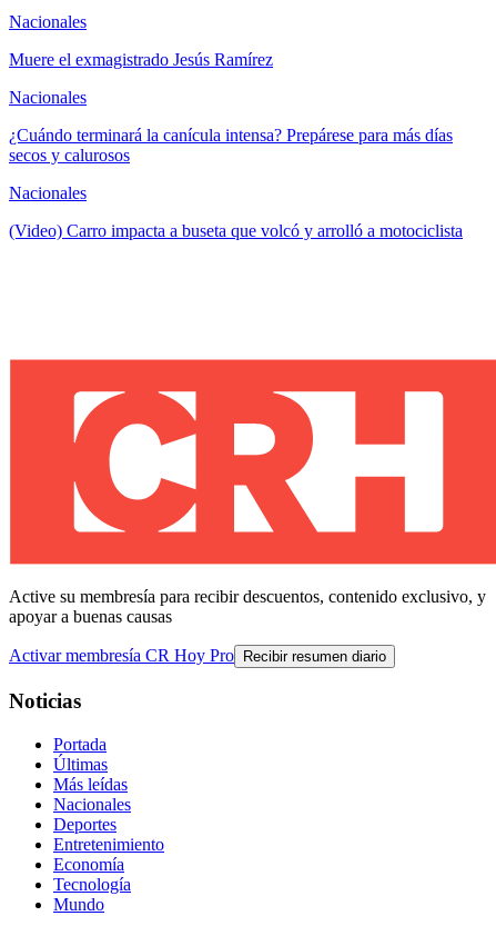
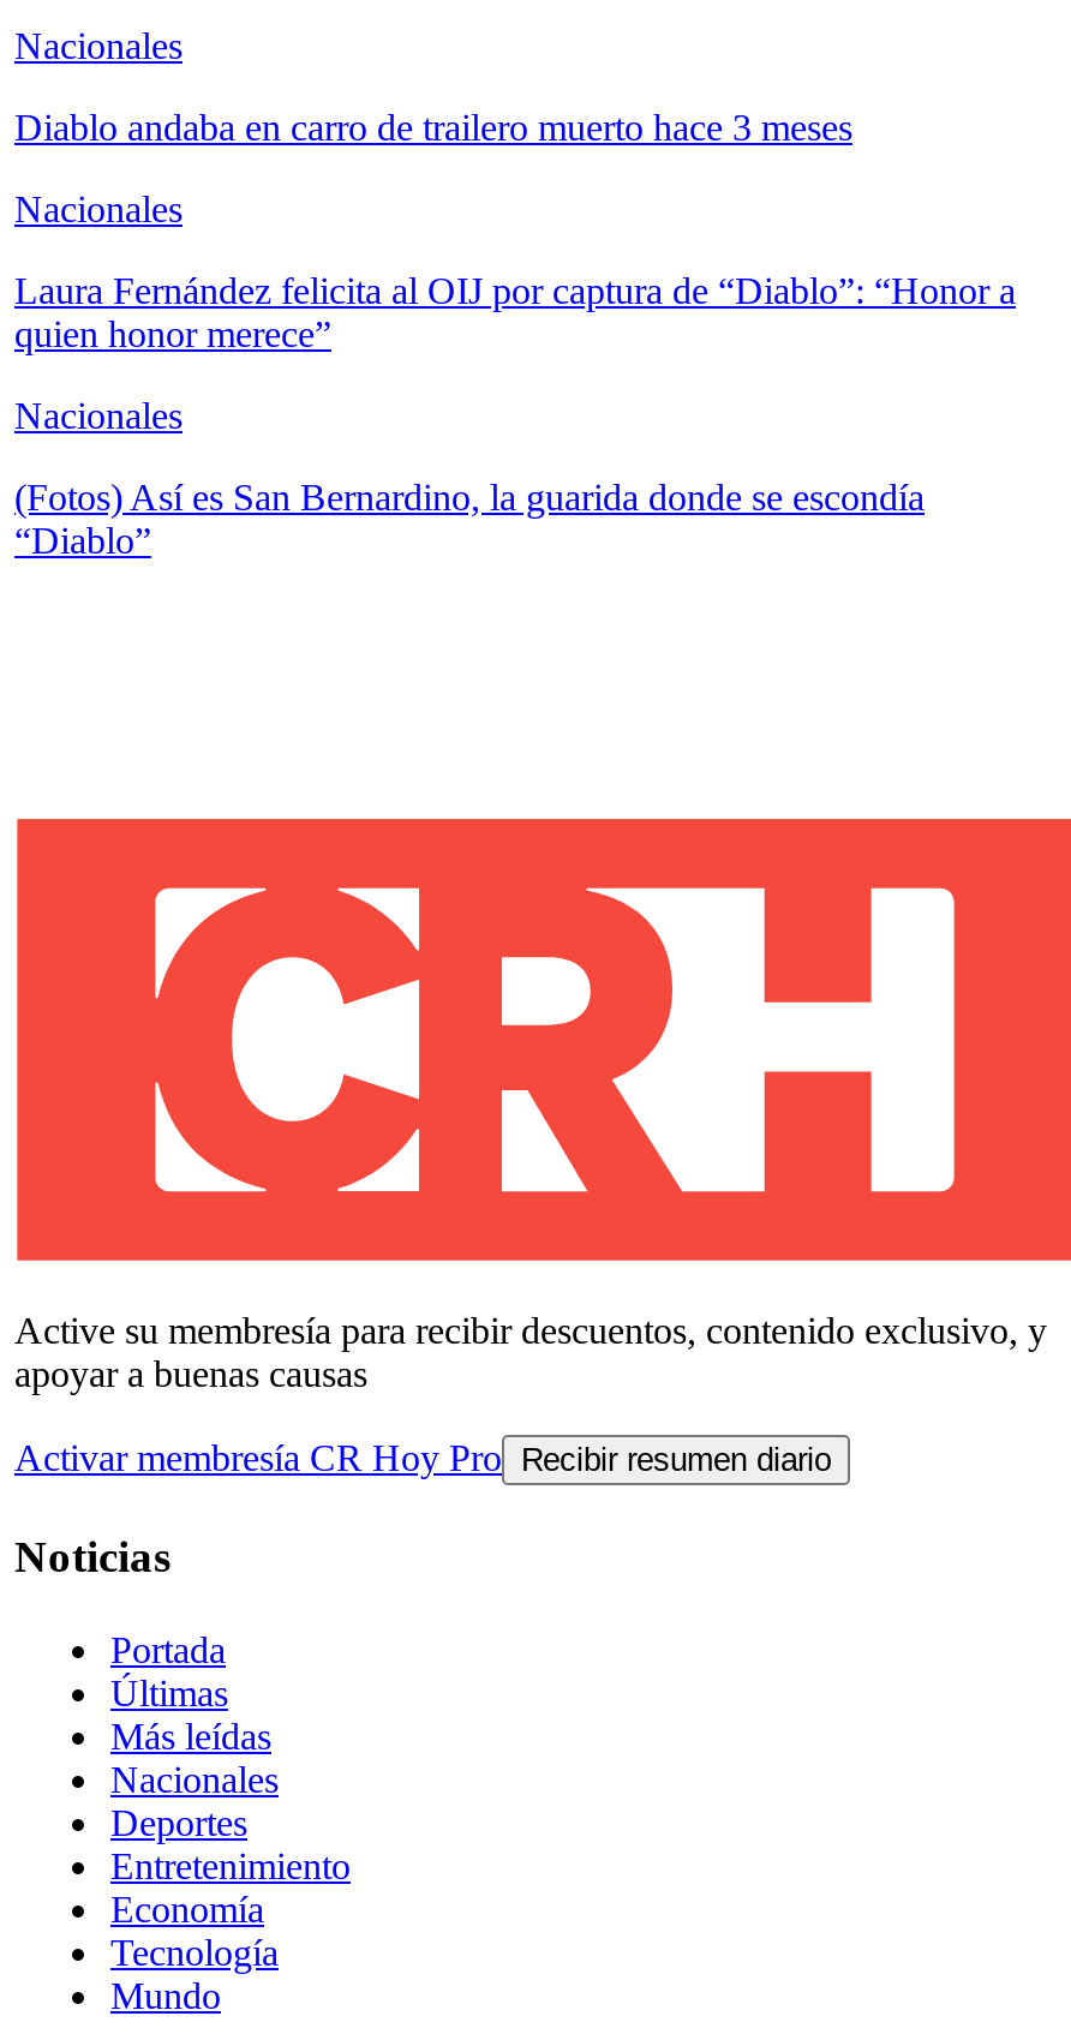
- Muere el exmagistrado Jesús Ramírez
+ Diablo andaba en carro de trailero muerto hace 3 meses

- ¿Cuándo terminará la canícula intensa? Prepárese para más días
- secos y calurosos
+ Laura Fernández felicita al OIJ por captura de “Diablo”: “Honor a
+ quien honor merece”

- (Video) Carro impacta a buseta que volcó y arrolló a motociclista
+ (Fotos) Así es San Bernardino, la guarida donde se escondía
+ “Diablo”
